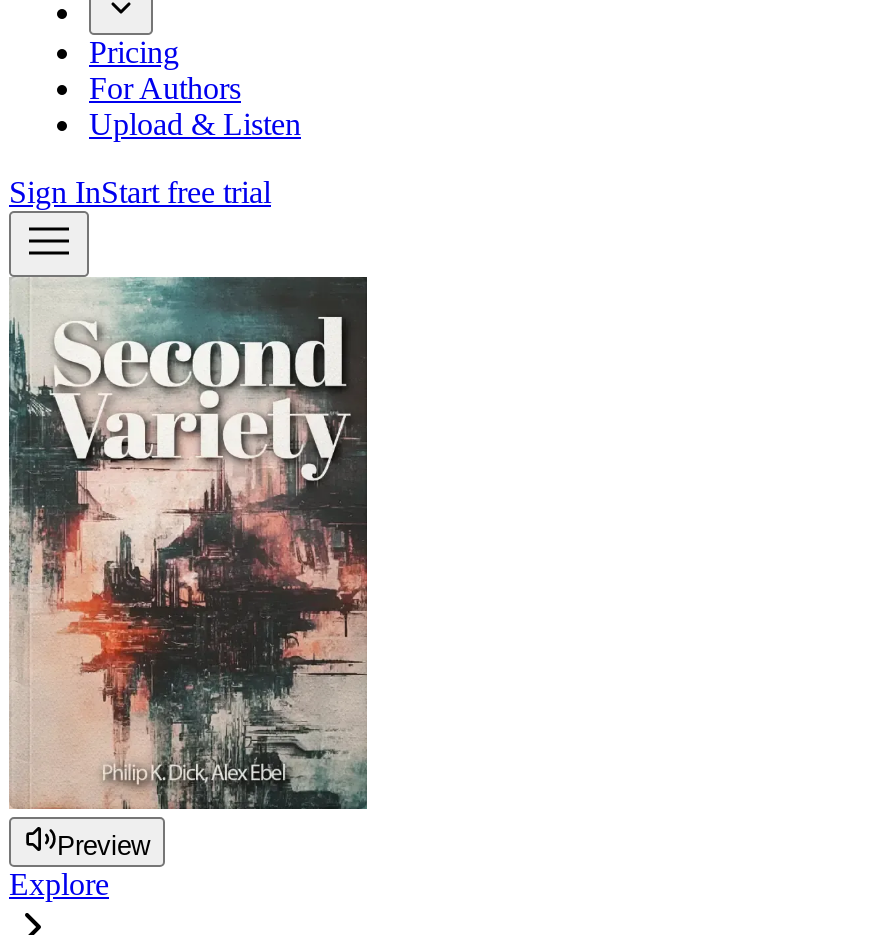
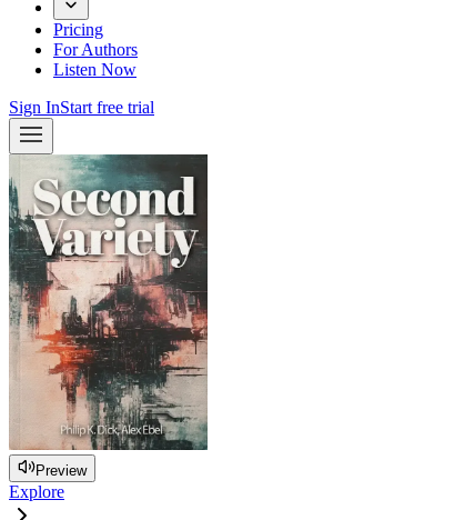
- Upload & Listen
+ Listen Now
